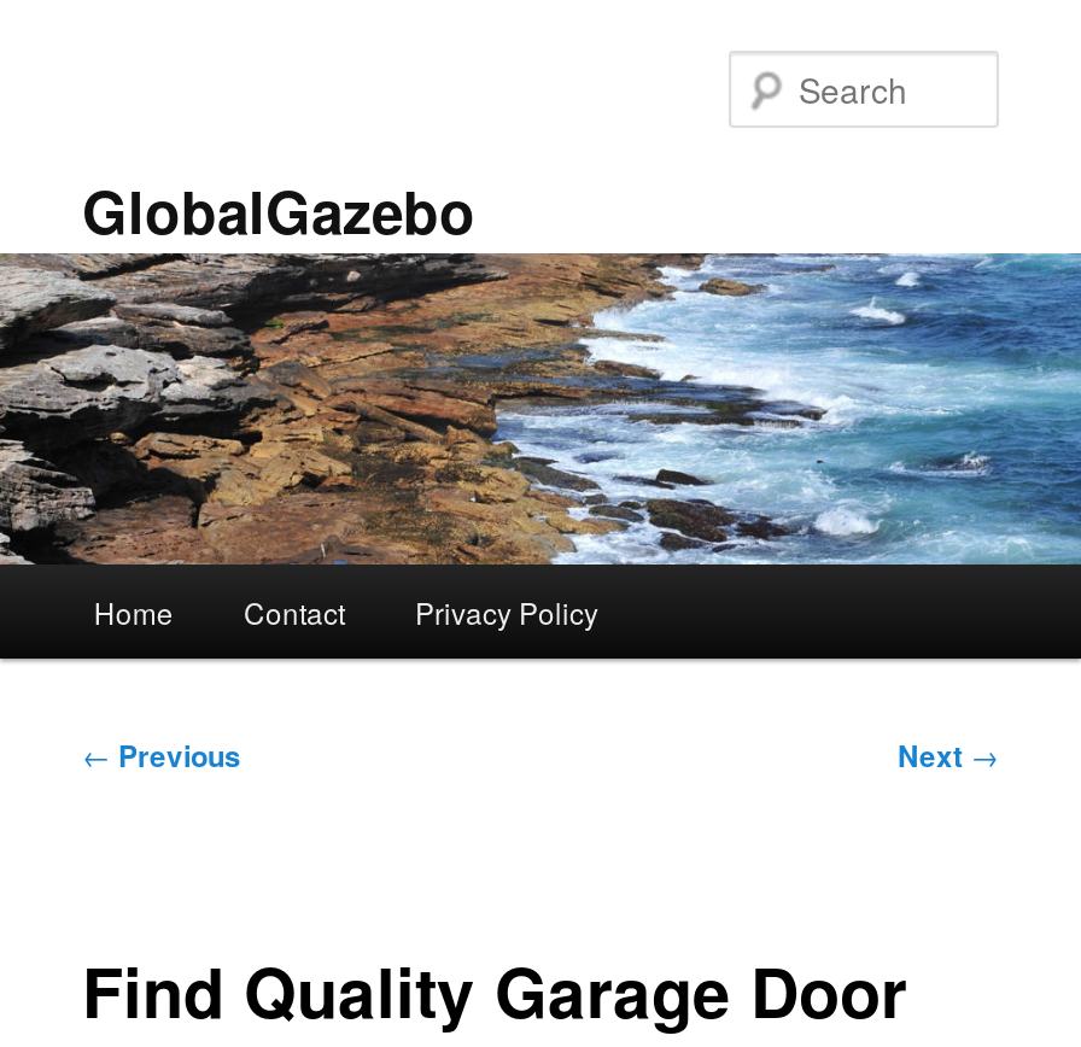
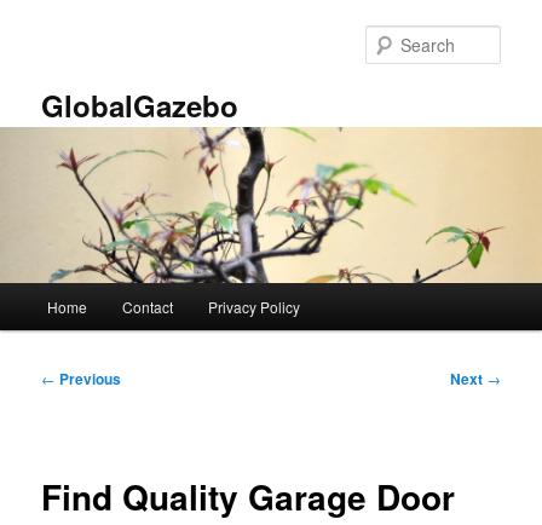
- [image]
+ [image]
